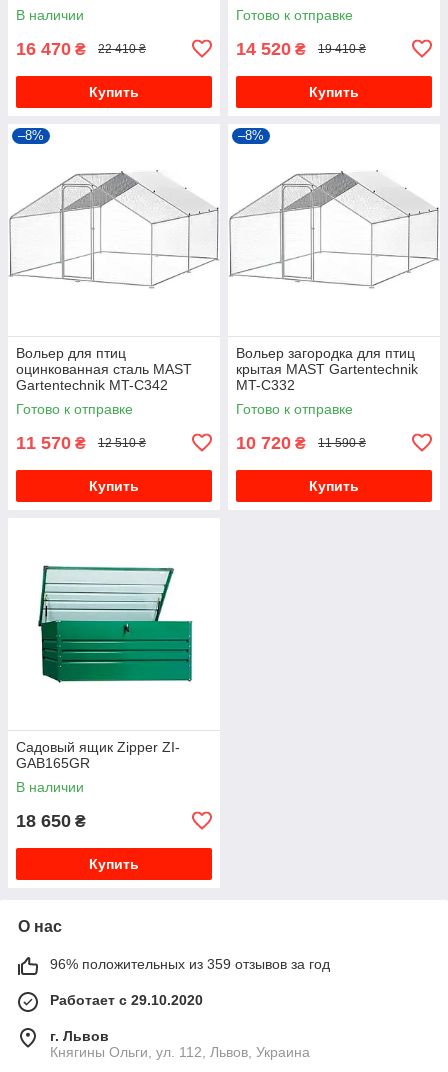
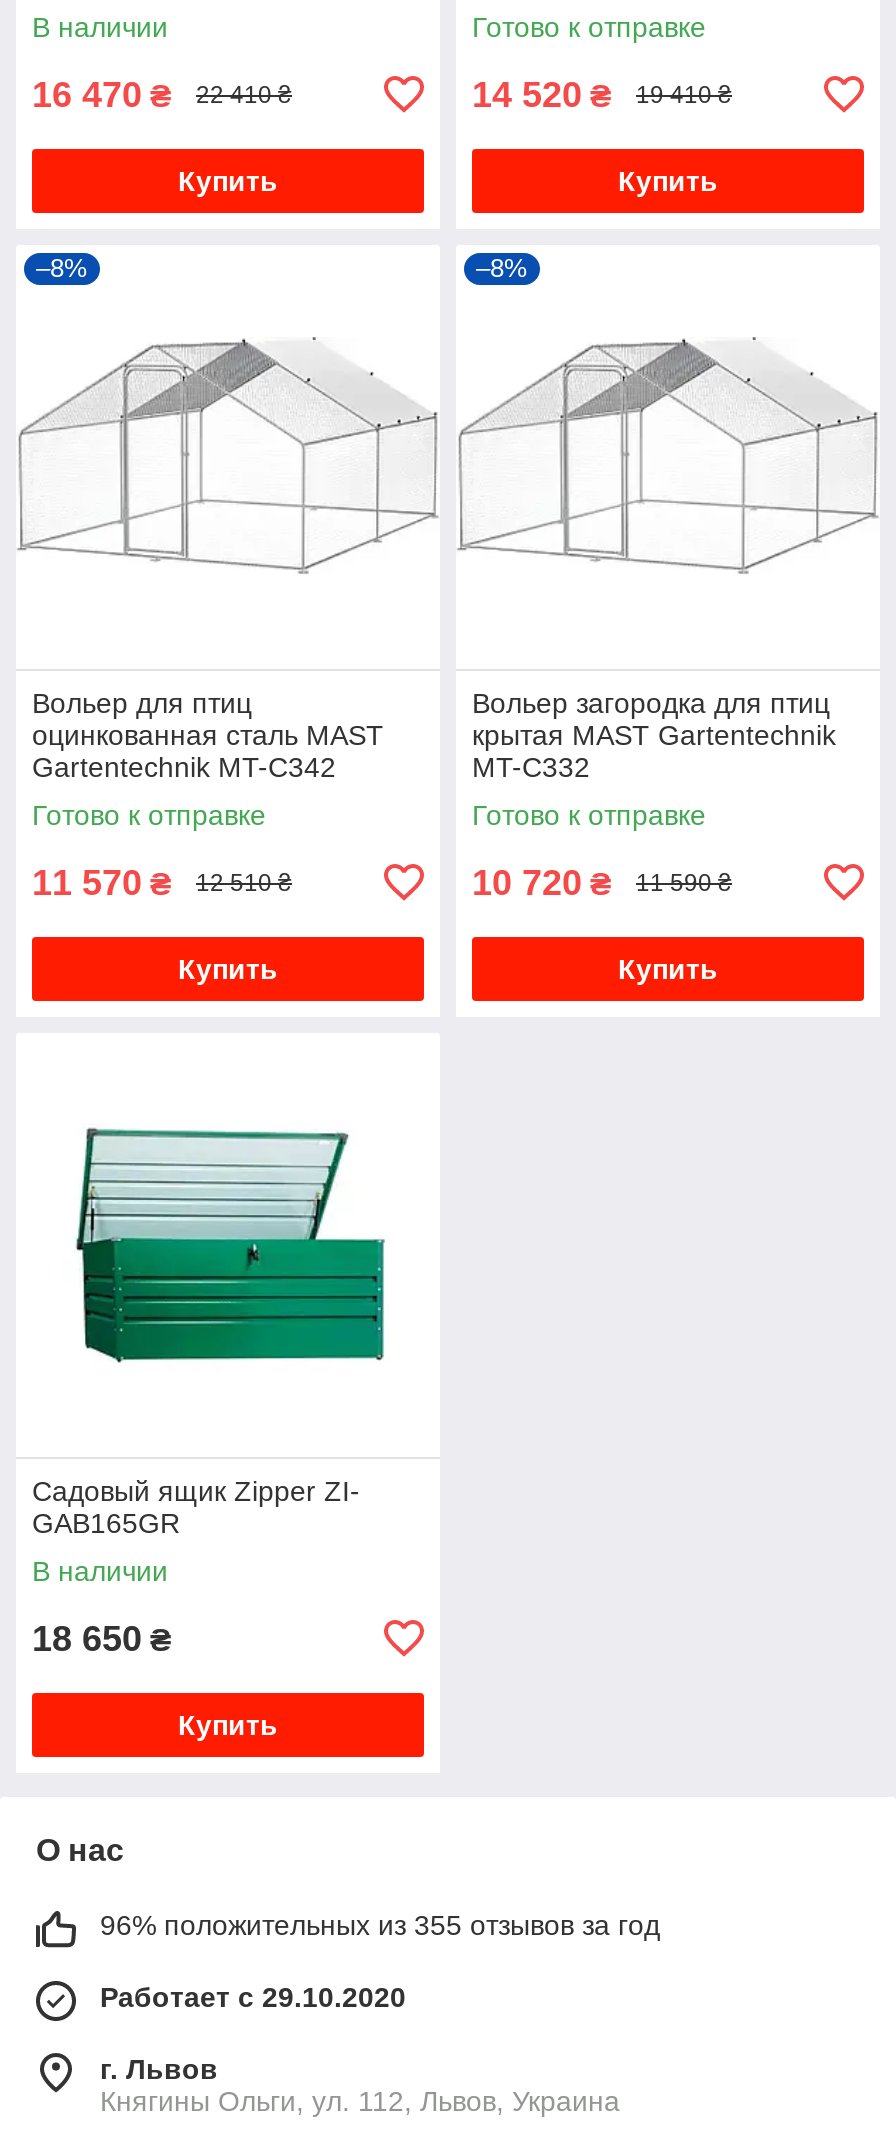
- 96% положительных из 359 отзывов за год
+ 96% положительных из 355 отзывов за год
